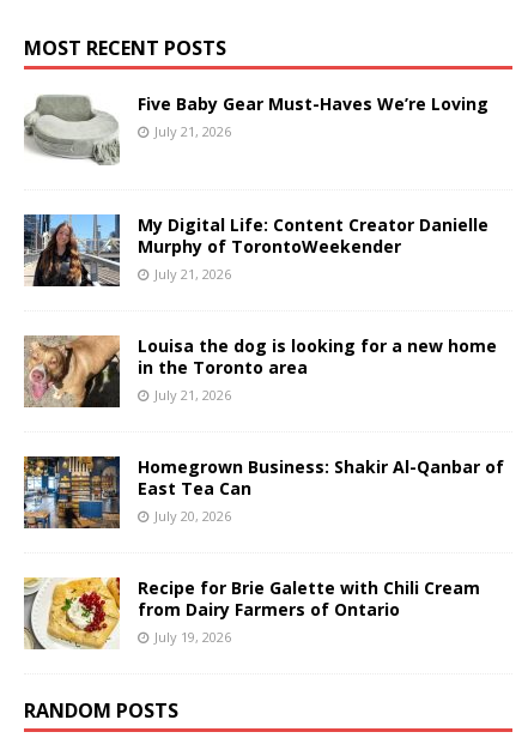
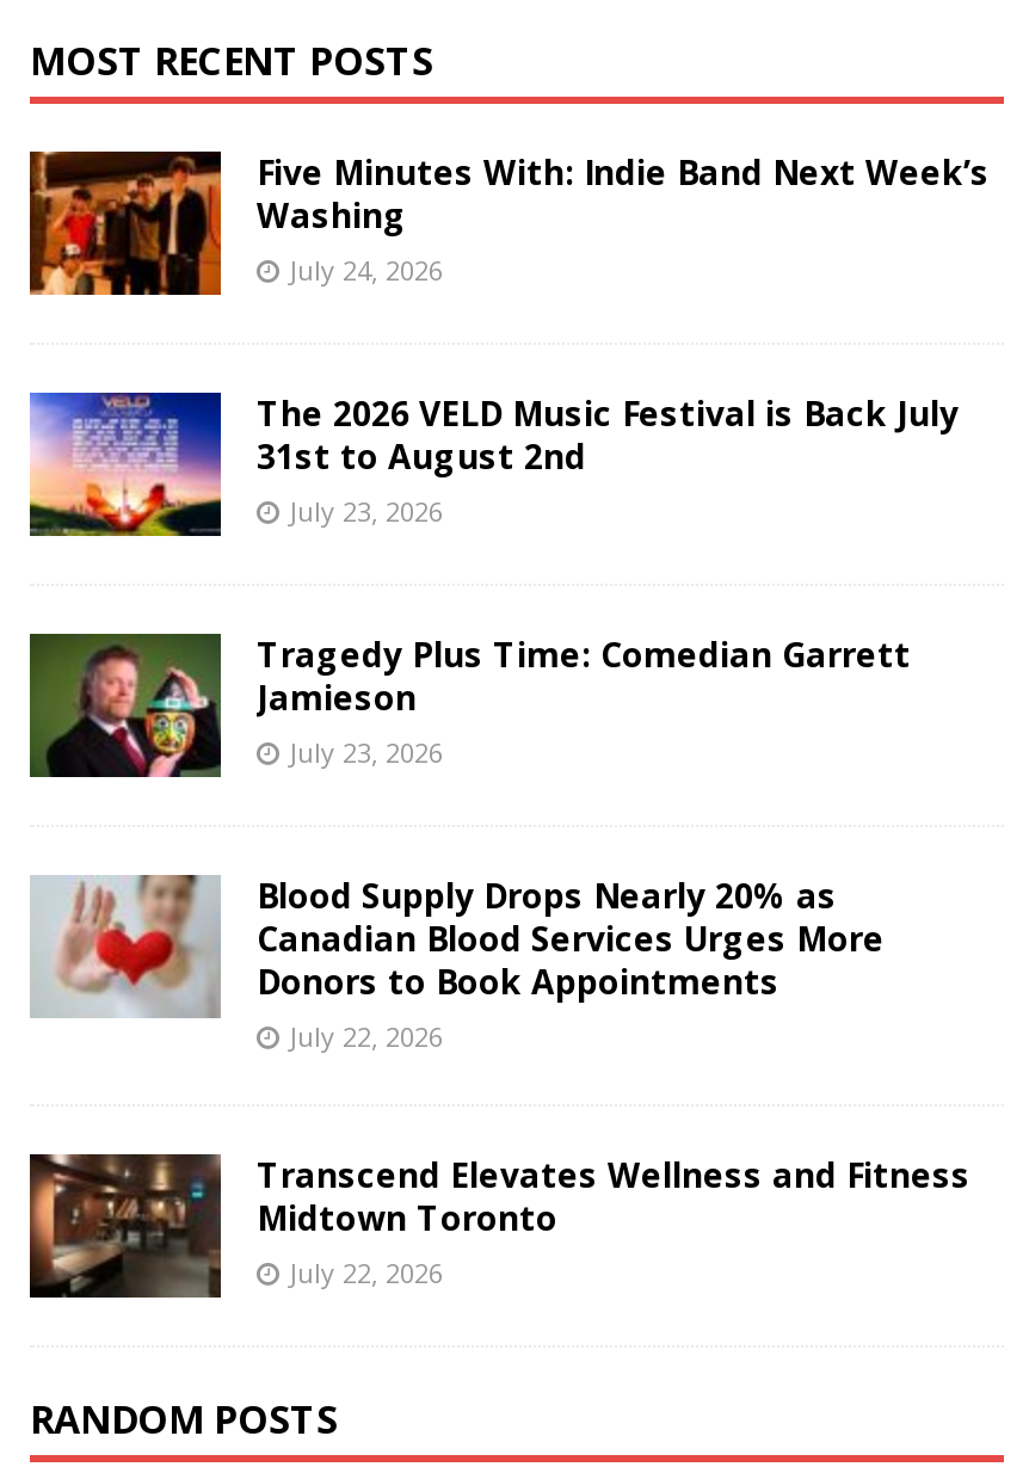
- [image]
- Five Baby Gear Must-Haves We’re Loving
- July 21, 2026
+ [image]
+ Five Minutes With: Indie Band Next Week’s
+ Washing
+ July 24, 2026

- [image]
- My Digital Life: Content Creator Danielle
- Murphy of TorontoWeekender
- July 21, 2026
+ [image]
+ The 2026 VELD Music Festival is Back July
+ 31st to August 2nd
+ July 23, 2026

- [image]
- Louisa the dog is looking for a new home
- in the Toronto area
- July 21, 2026
+ [image]
+ Tragedy Plus Time: Comedian Garrett
+ Jamieson
+ July 23, 2026

- [image]
- Homegrown Business: Shakir Al-Qanbar of
- East Tea Can
- July 20, 2026
+ [image]
+ Blood Supply Drops Nearly 20% as
+ Canadian Blood Services Urges More
+ Donors to Book Appointments
+ July 22, 2026

- [image]
- Recipe for Brie Galette with Chili Cream
- from Dairy Farmers of Ontario
- July 19, 2026
+ [image]
+ Transcend Elevates Wellness and Fitness
+ Midtown Toronto
+ July 22, 2026
